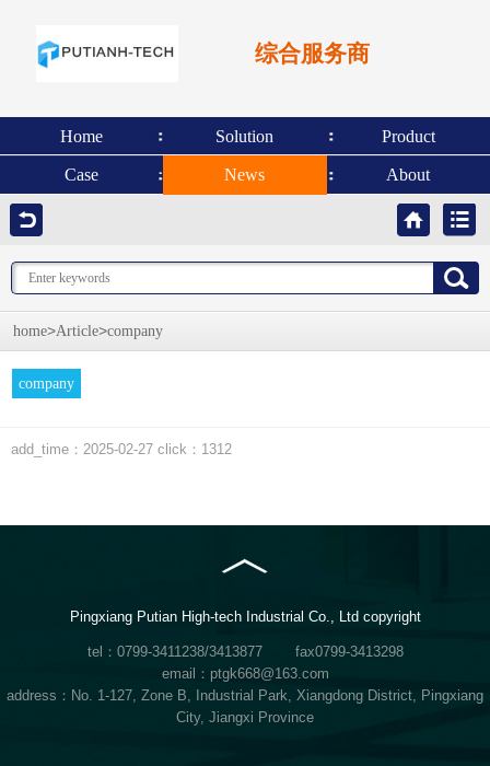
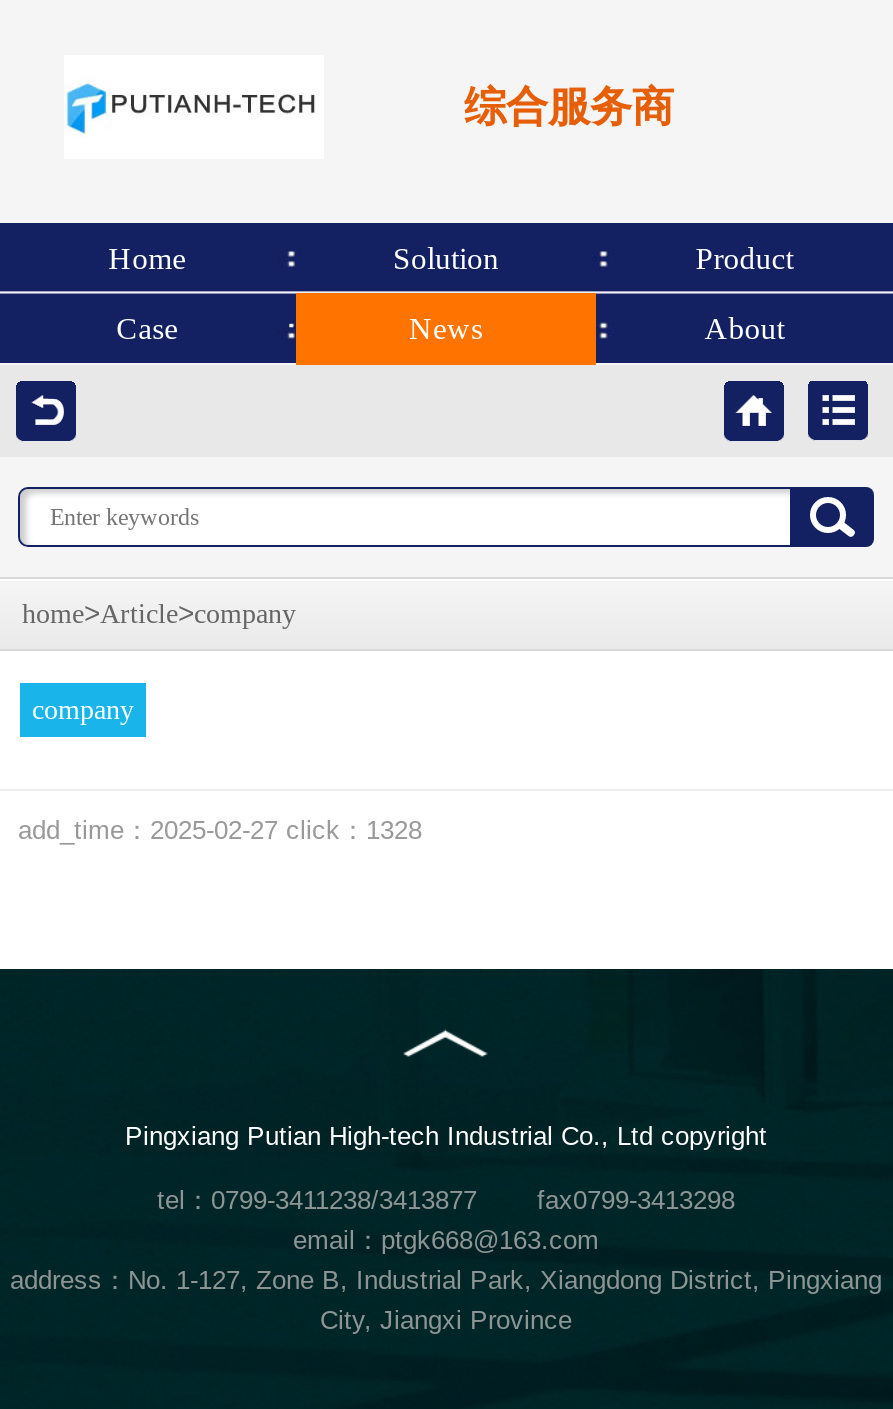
- add_time：2025-02-27 click：1312
+ add_time：2025-02-27 click：1328
